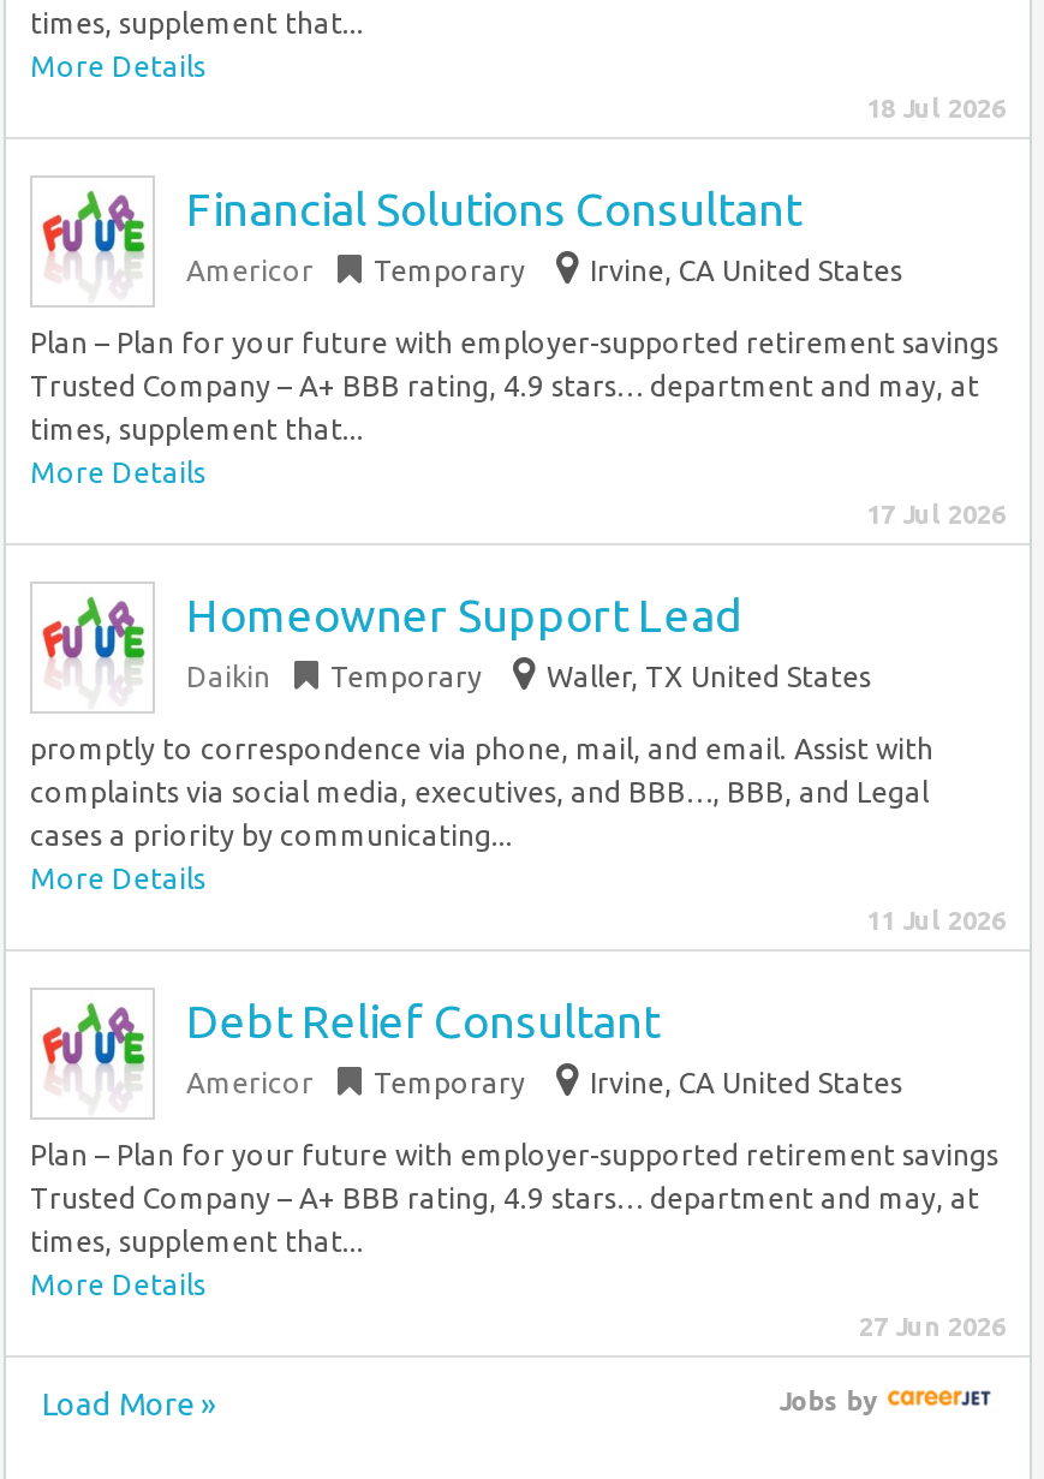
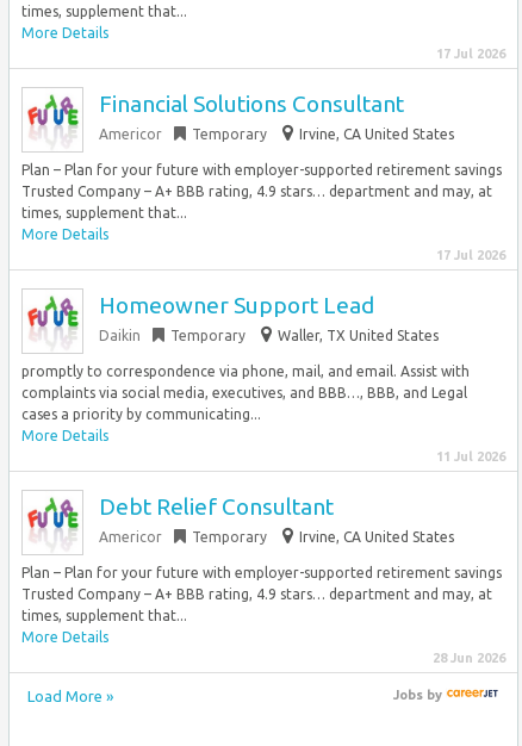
- 18 Jul 2026
+ 17 Jul 2026

- 27 Jun 2026
+ 28 Jun 2026
